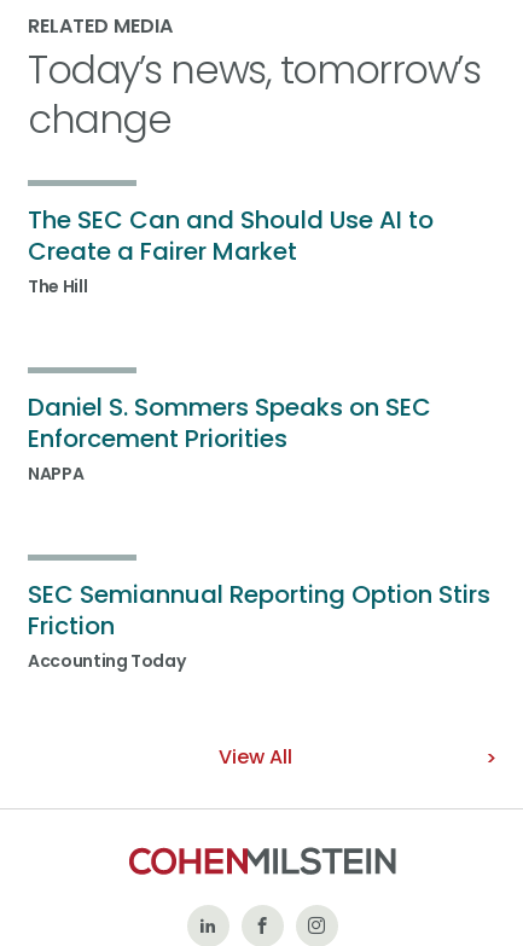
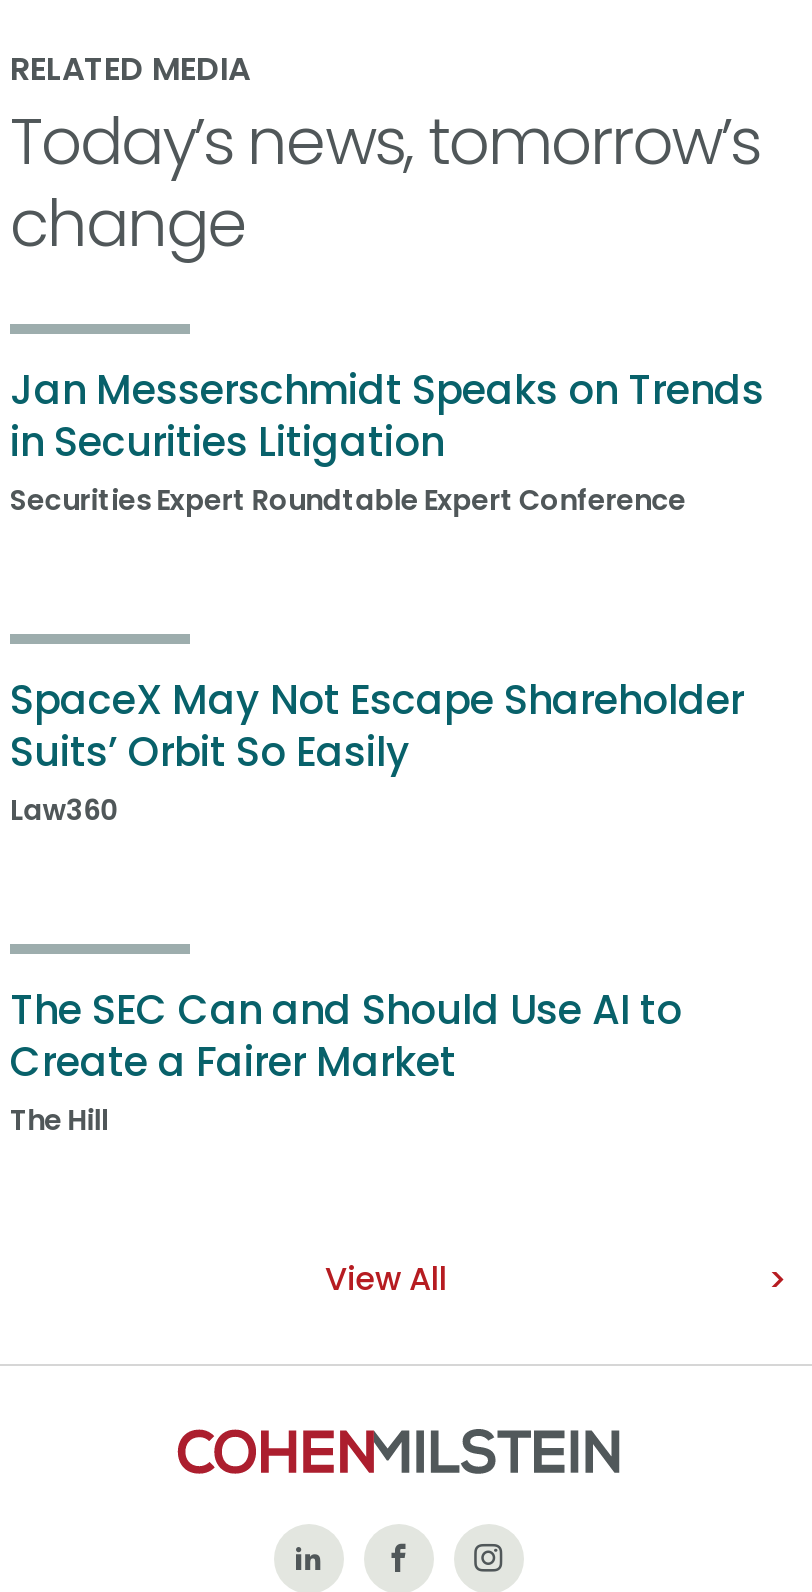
+ Jan Messerschmidt Speaks on Trends
+ in Securities Litigation
+ Securities Expert Roundtable Expert Conference

+ SpaceX May Not Escape Shareholder
+ Suits’ Orbit So Easily
+ Law360

moved down: The SEC Can and Should Use AI to | Create a Fairer Market | The Hill

- Daniel S. Sommers Speaks on SEC
- Enforcement Priorities
- NAPPA

- SEC Semiannual Reporting Option Stirs
- Friction
- Accounting Today
